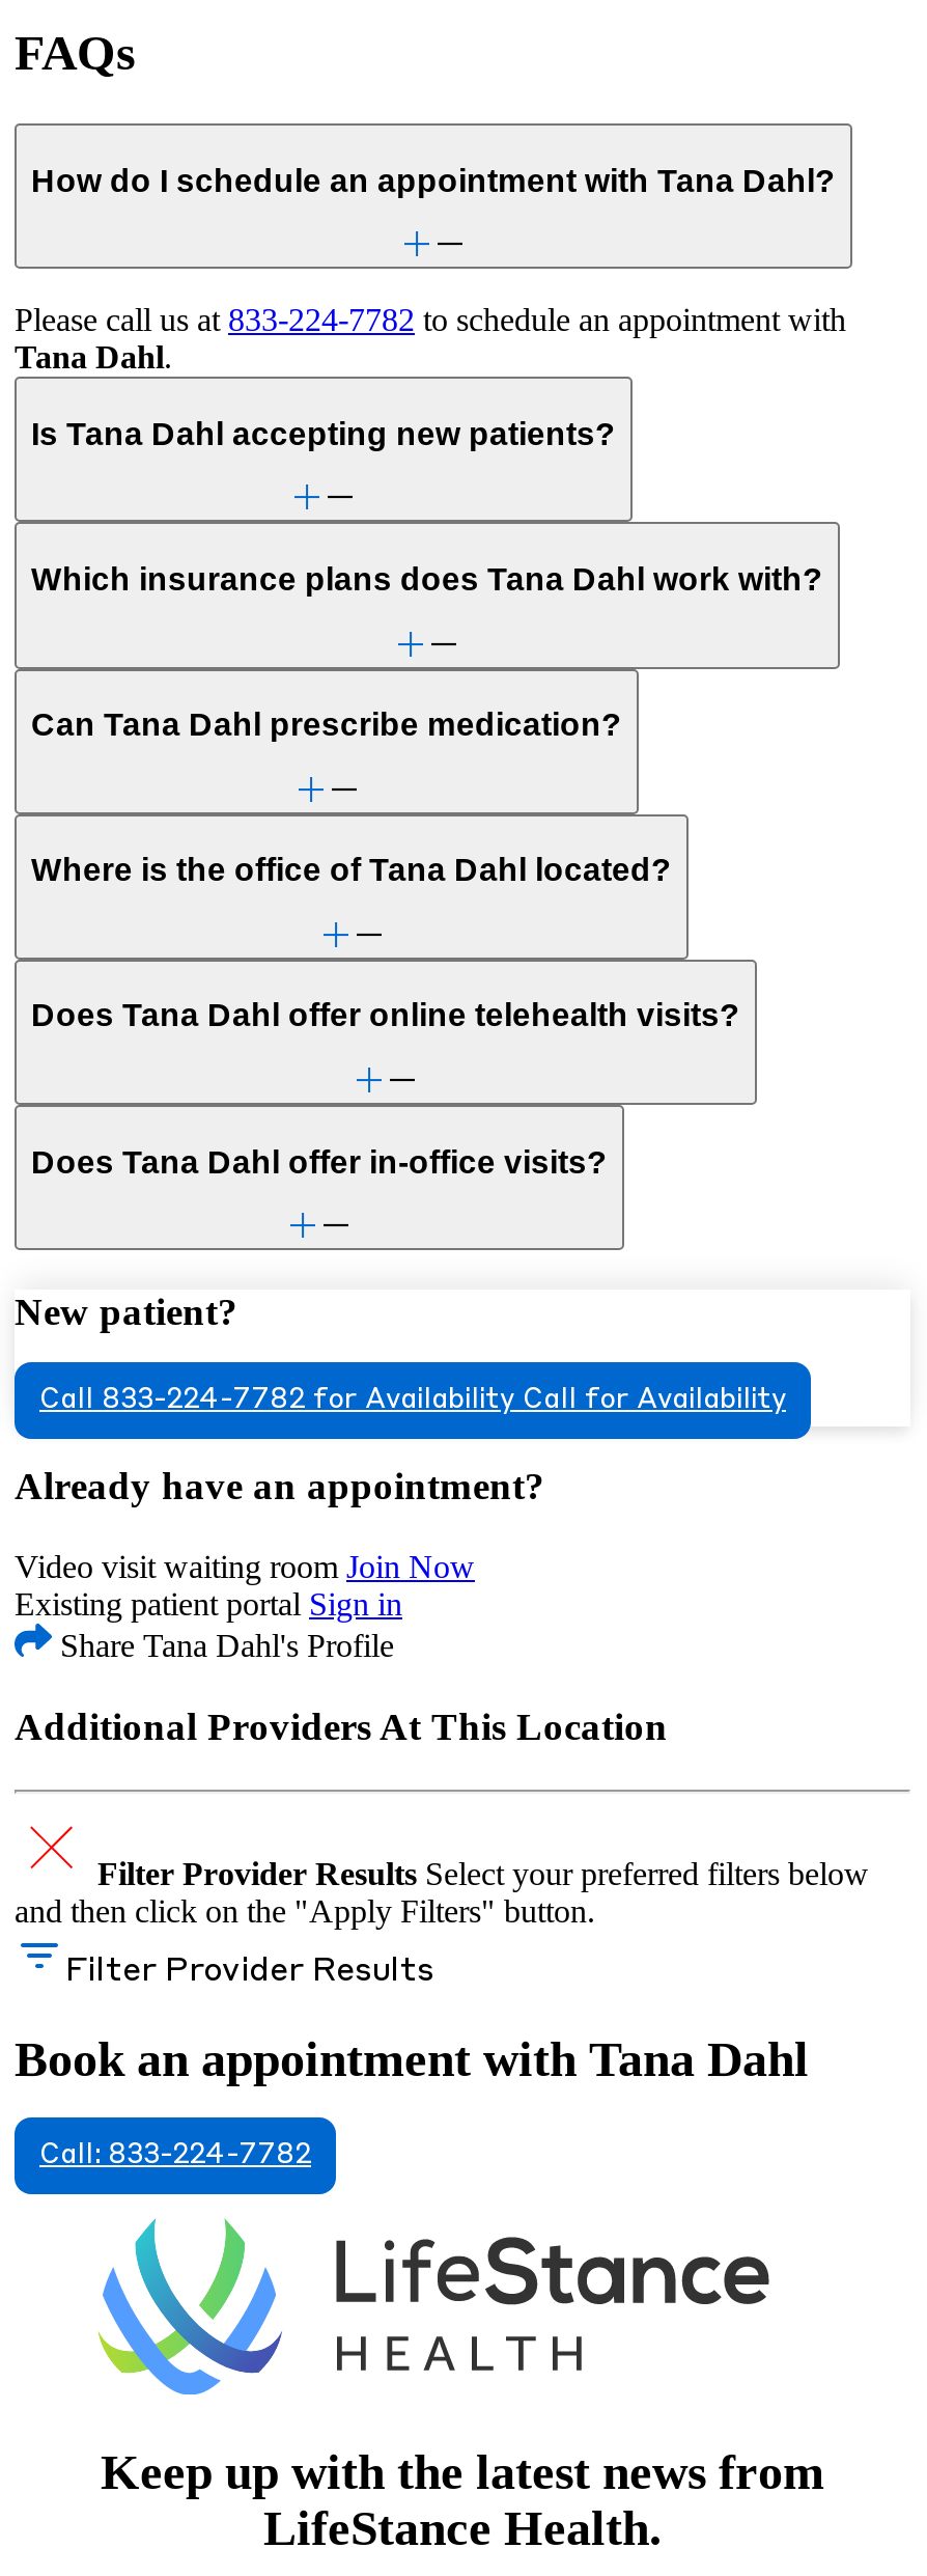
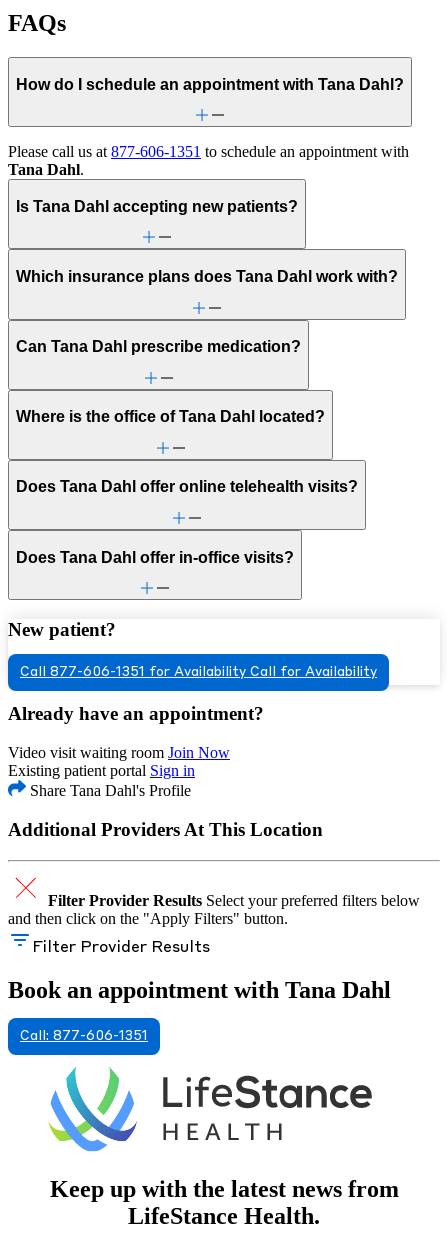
- Please call us at 833-224-7782 to schedule an appointment with
+ Please call us at 877-606-1351 to schedule an appointment with

- Call 833-224-7782 for Availability Call for Availability
+ Call 877-606-1351 for Availability Call for Availability

- Call: 833-224-7782
+ Call: 877-606-1351
